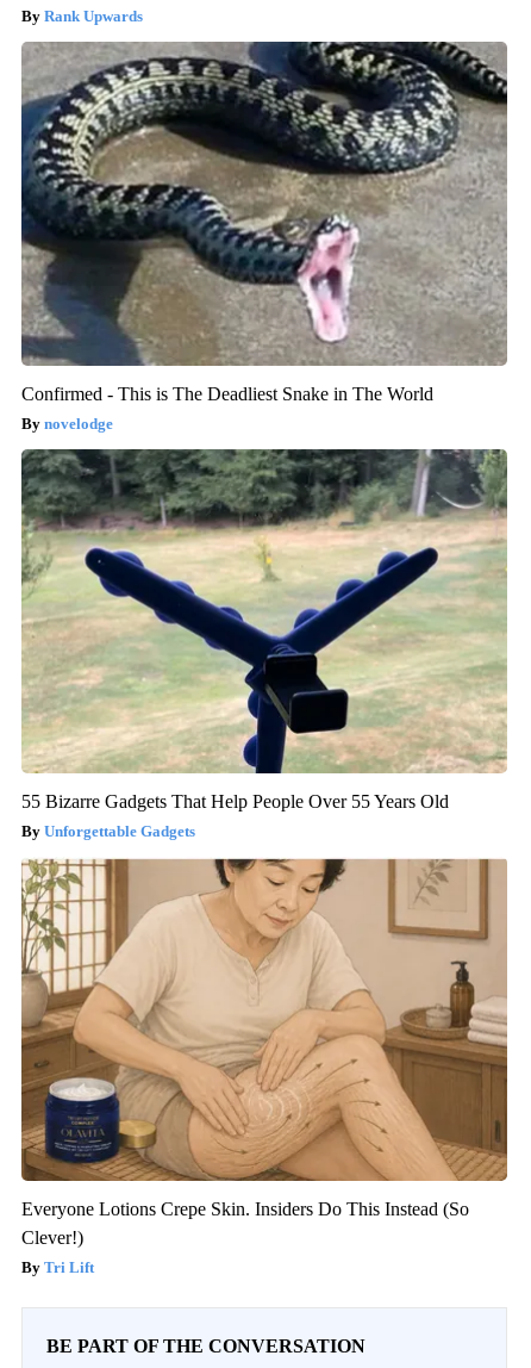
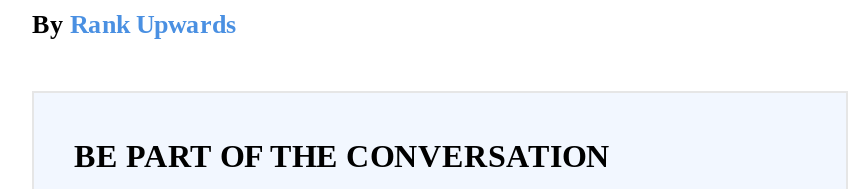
- [image]
- Confirmed - This is The Deadliest Snake in The World
- novelodge

- [image]
- 55 Bizarre Gadgets That Help People Over 55 Years Old
- Unforgettable Gadgets

- [image]
- Everyone Lotions Crepe Skin. Insiders Do This Instead (So
- Clever!)
- Tri Lift
